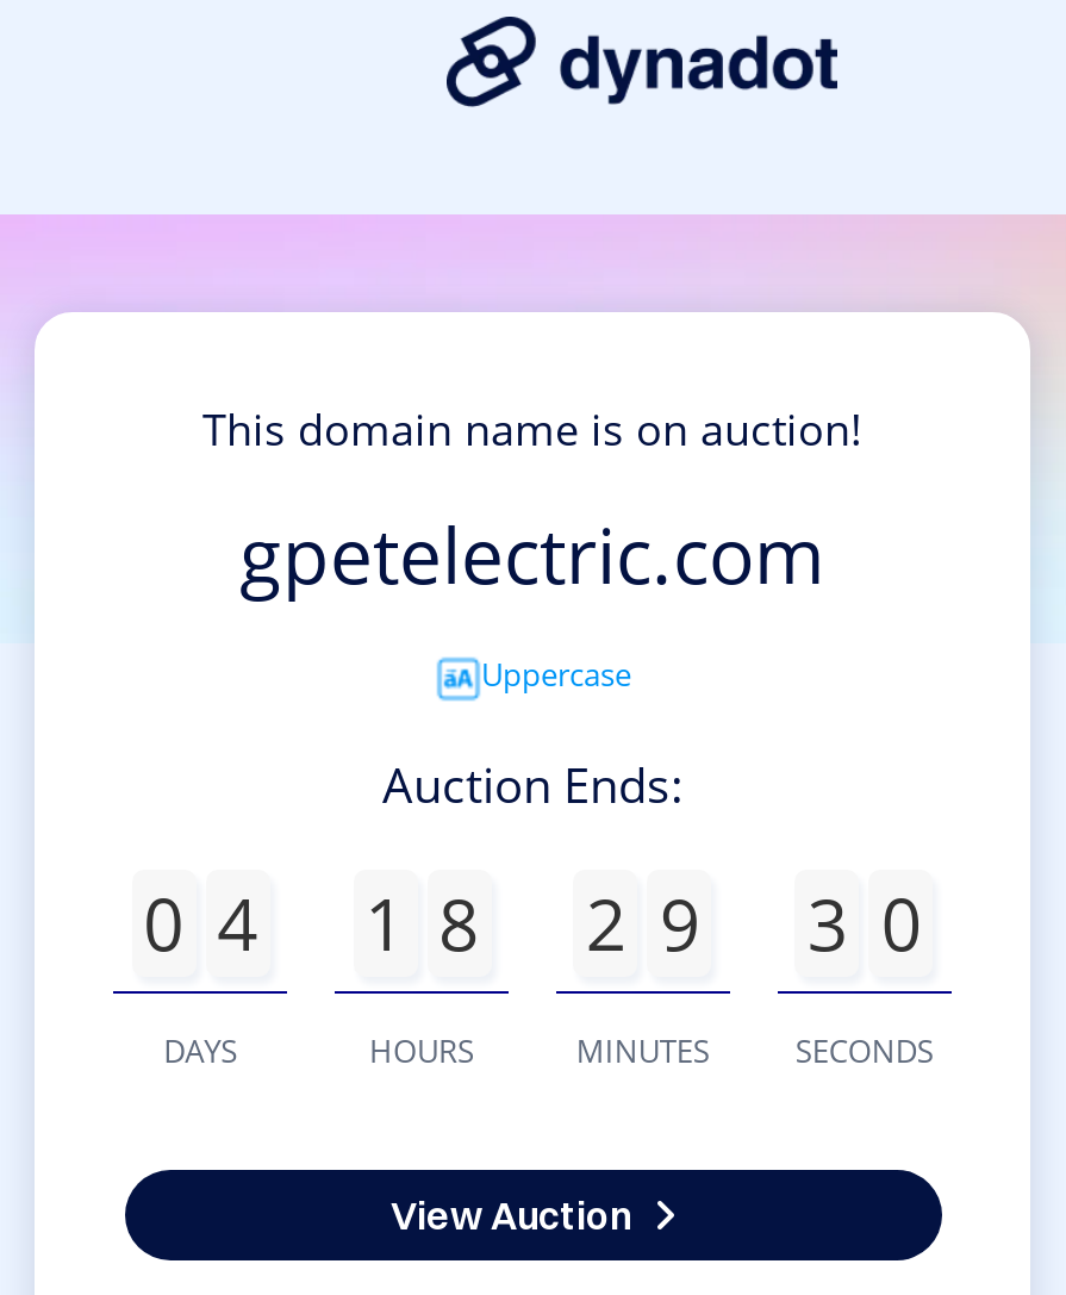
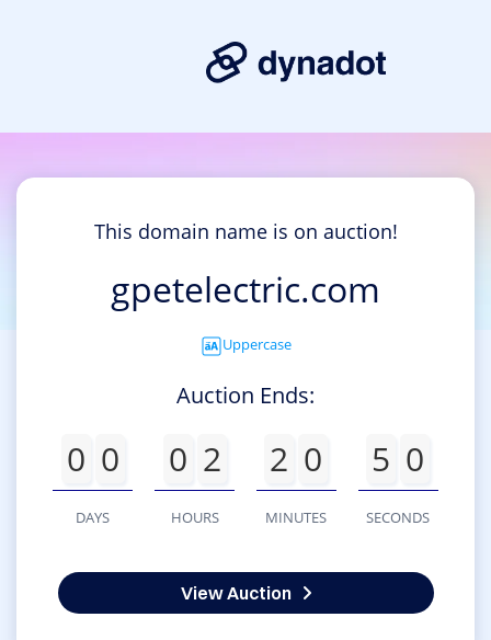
- 0 4
+ 0 0

- 1 8
+ 0 2

- 2 9
+ 2 0

- 3 0
+ 5 0
